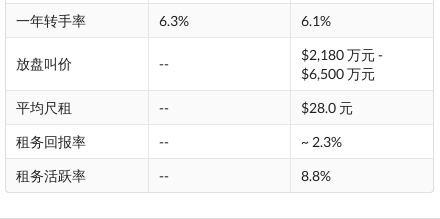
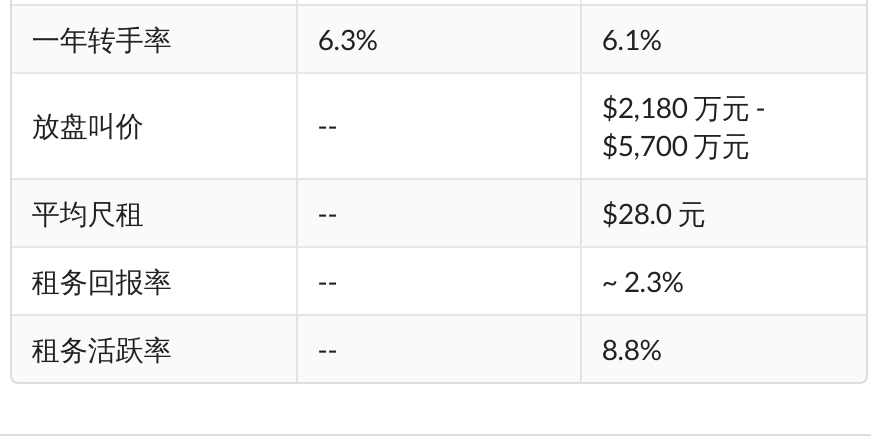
- $6,500 万元
+ $5,700 万元
